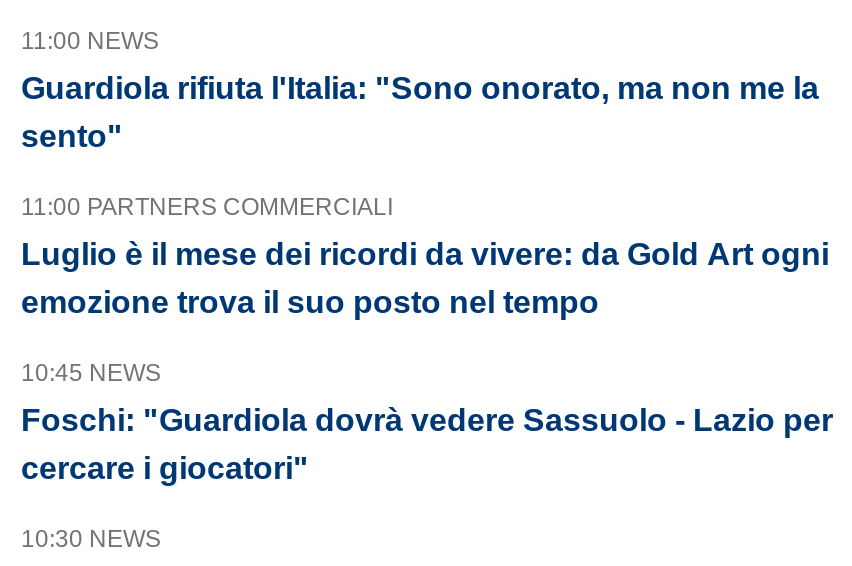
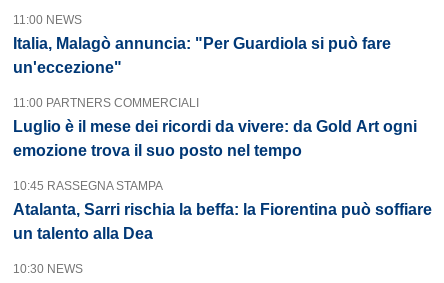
- Guardiola rifiuta l'Italia: "Sono onorato, ma non me la
- sento"
+ Italia, Malagò annuncia: "Per Guardiola si può fare
+ un'eccezione"

- 10:45 NEWS
+ 10:45 RASSEGNA STAMPA

- Foschi: "Guardiola dovrà vedere Sassuolo - Lazio per
- cercare i giocatori"
+ Atalanta, Sarri rischia la beffa: la Fiorentina può soffiare
+ un talento alla Dea
